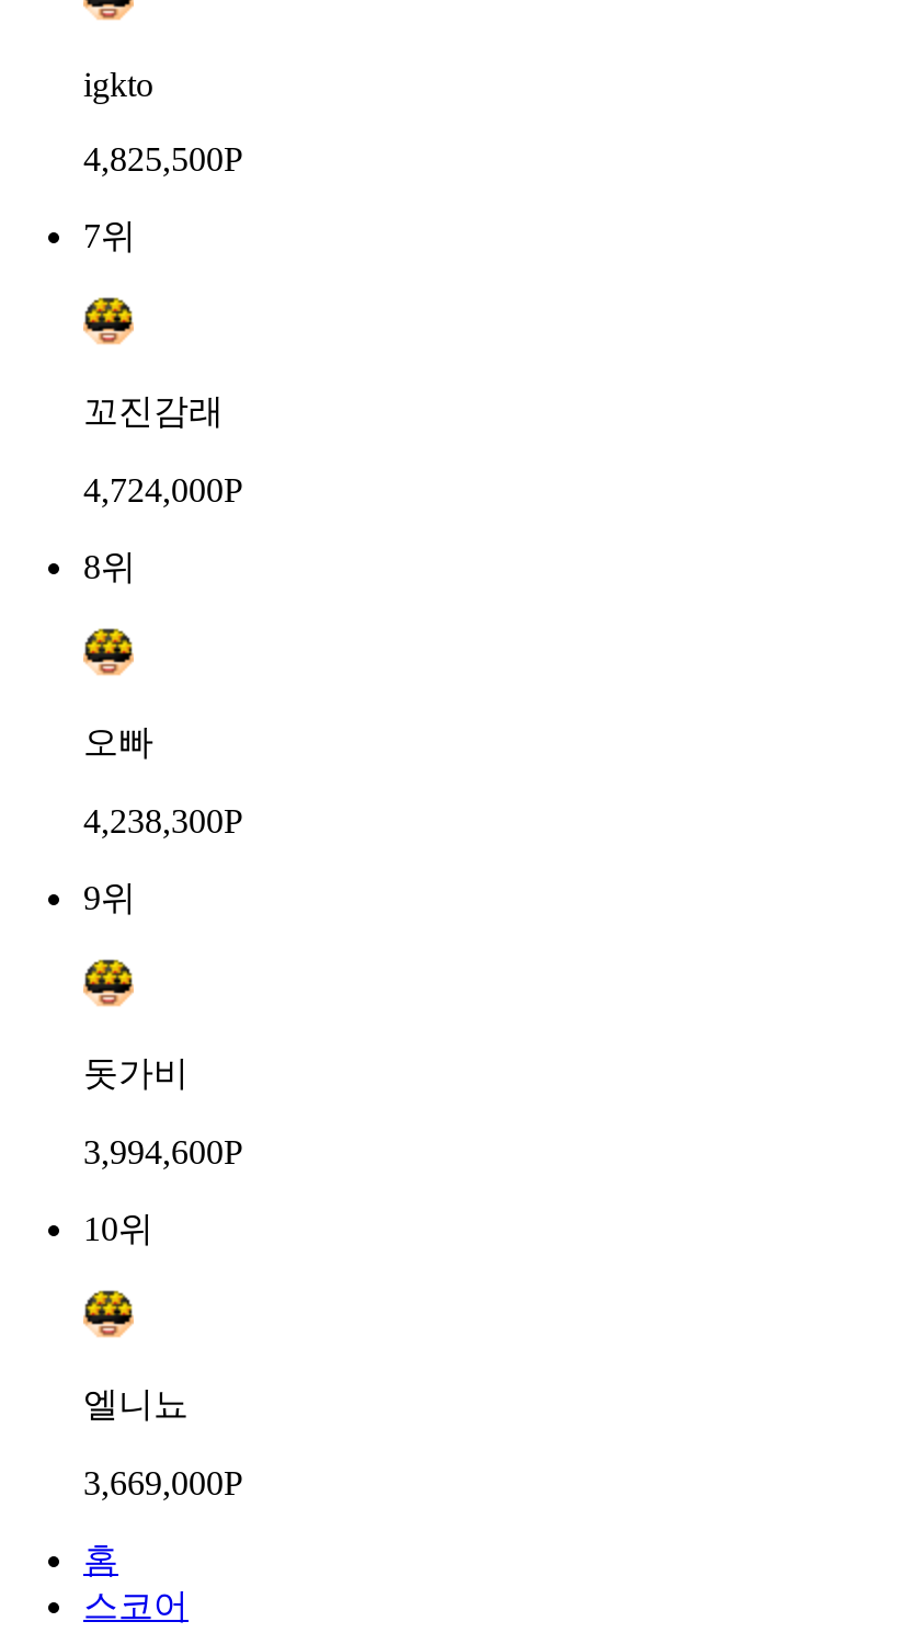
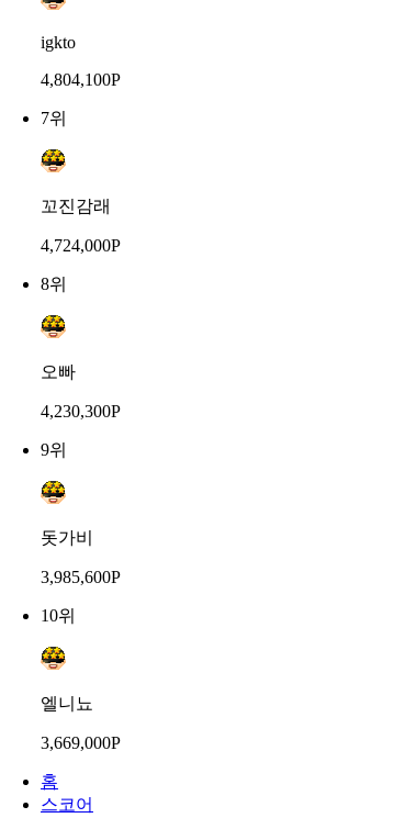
- 4,825,500P
+ 4,804,100P

- 4,238,300P
+ 4,230,300P

- 3,994,600P
+ 3,985,600P
